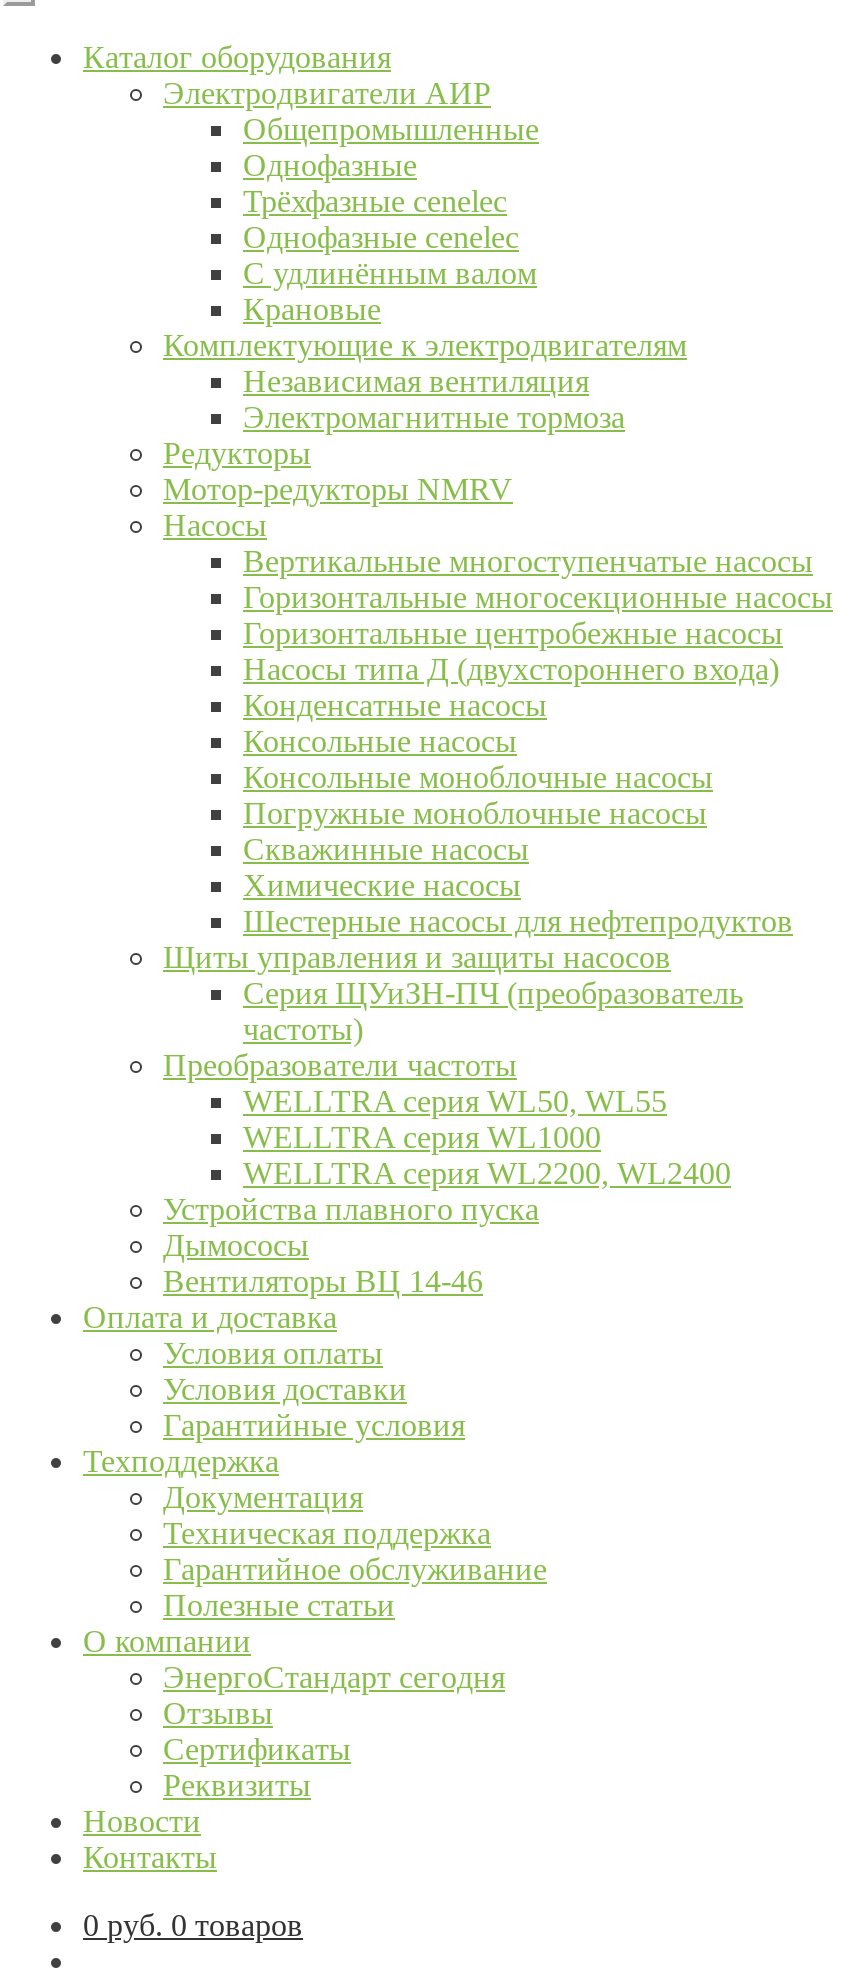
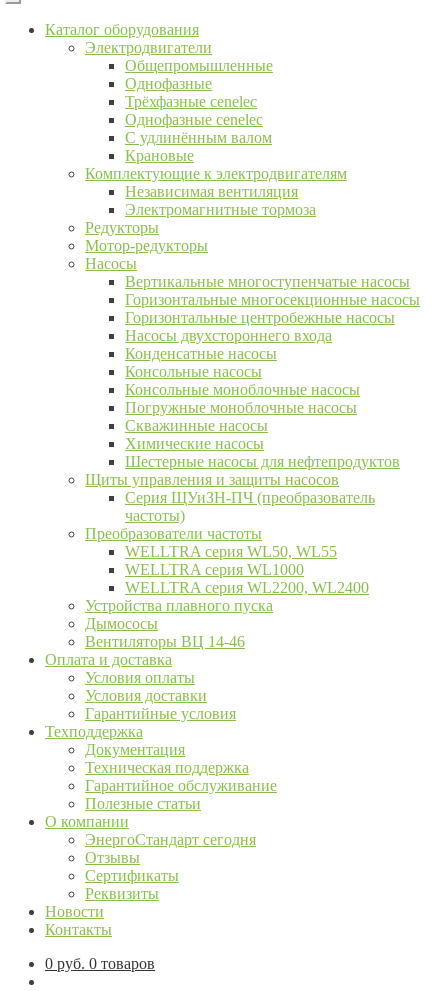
- Электродвигатели АИР
+ Электродвигатели

- Мотор-редукторы NMRV
+ Мотор-редукторы

- Насосы типа Д (двухстороннего входа)
+ Насосы двухстороннего входа
